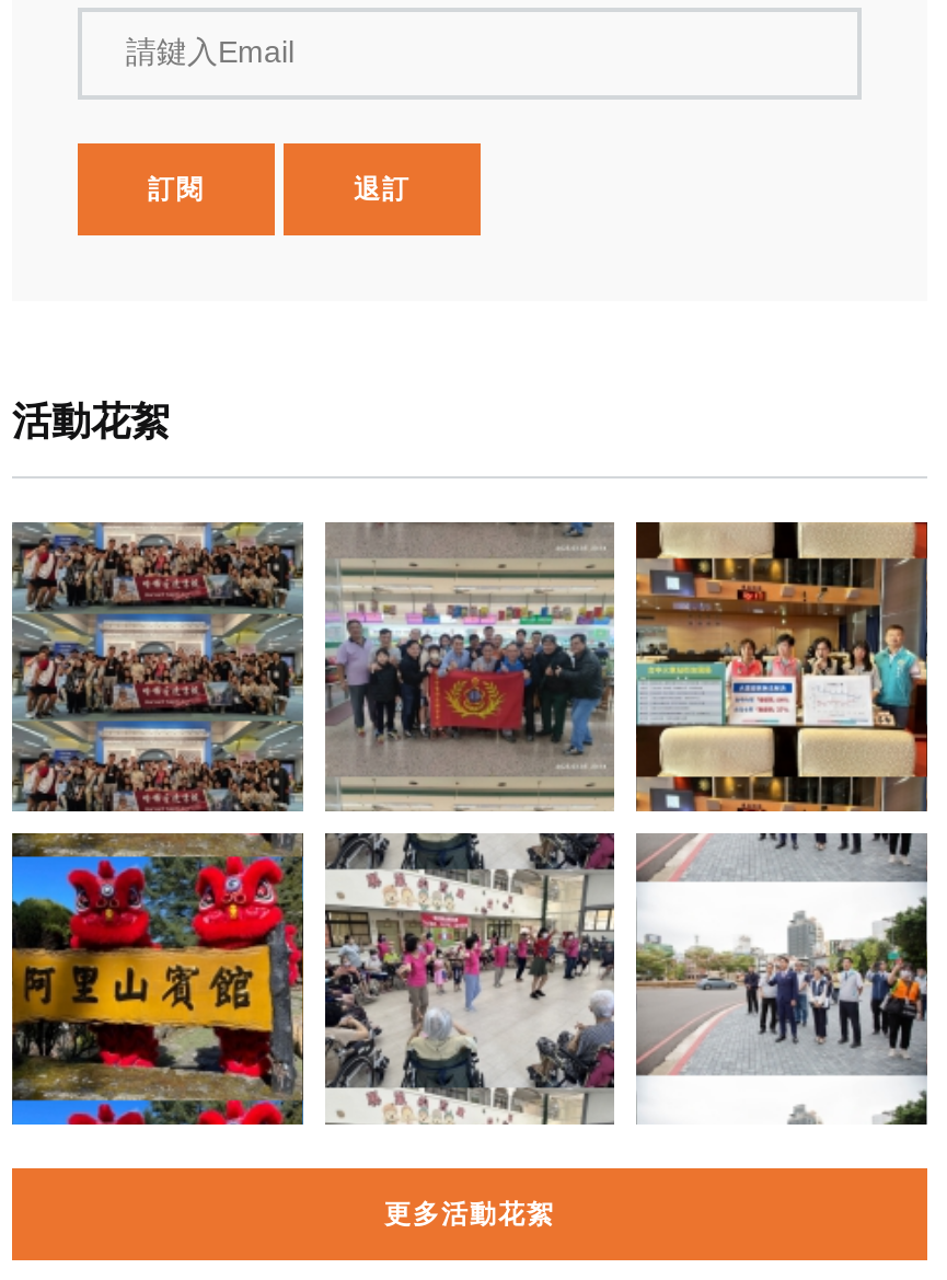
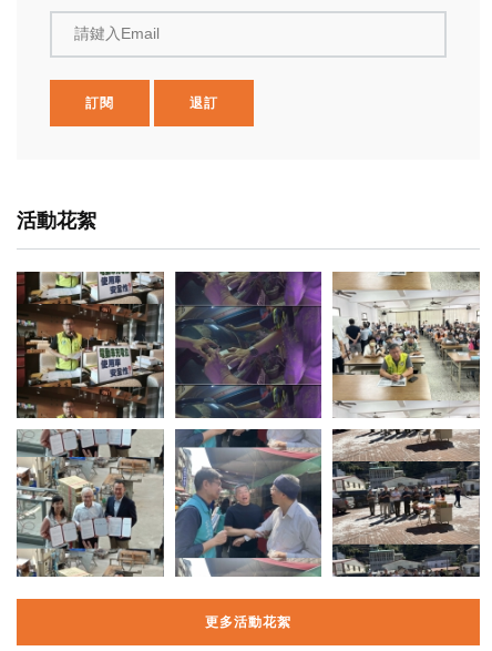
- [image]
+ [image]

- [image]
+ [image]

- [image]
+ [image]

- [image]
+ [image]

- [image]
+ [image]

- [image]
+ [image]
